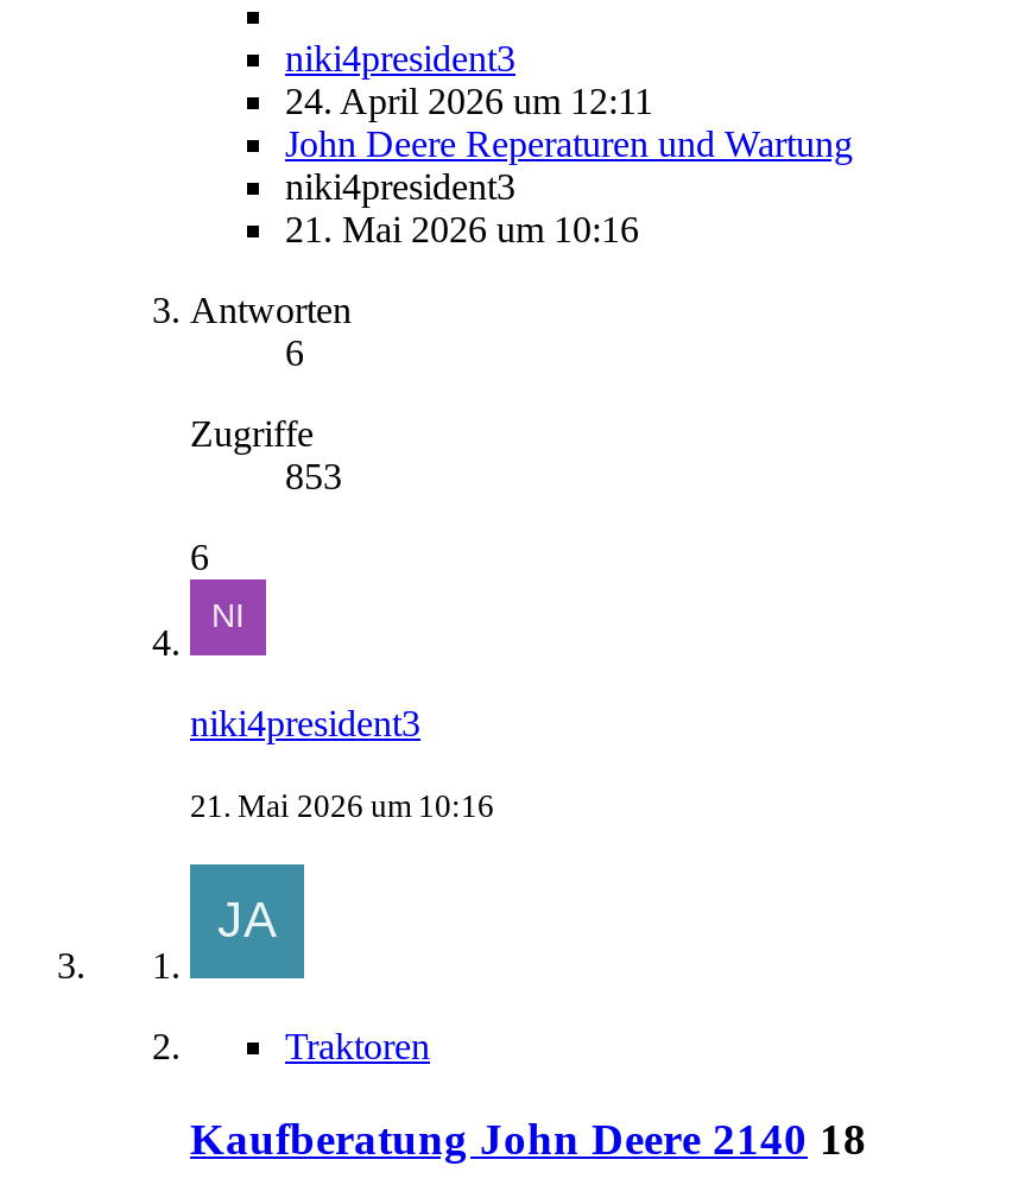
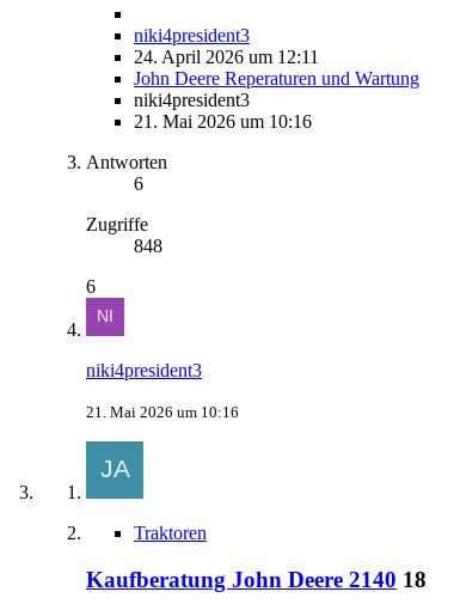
- 853
+ 848
